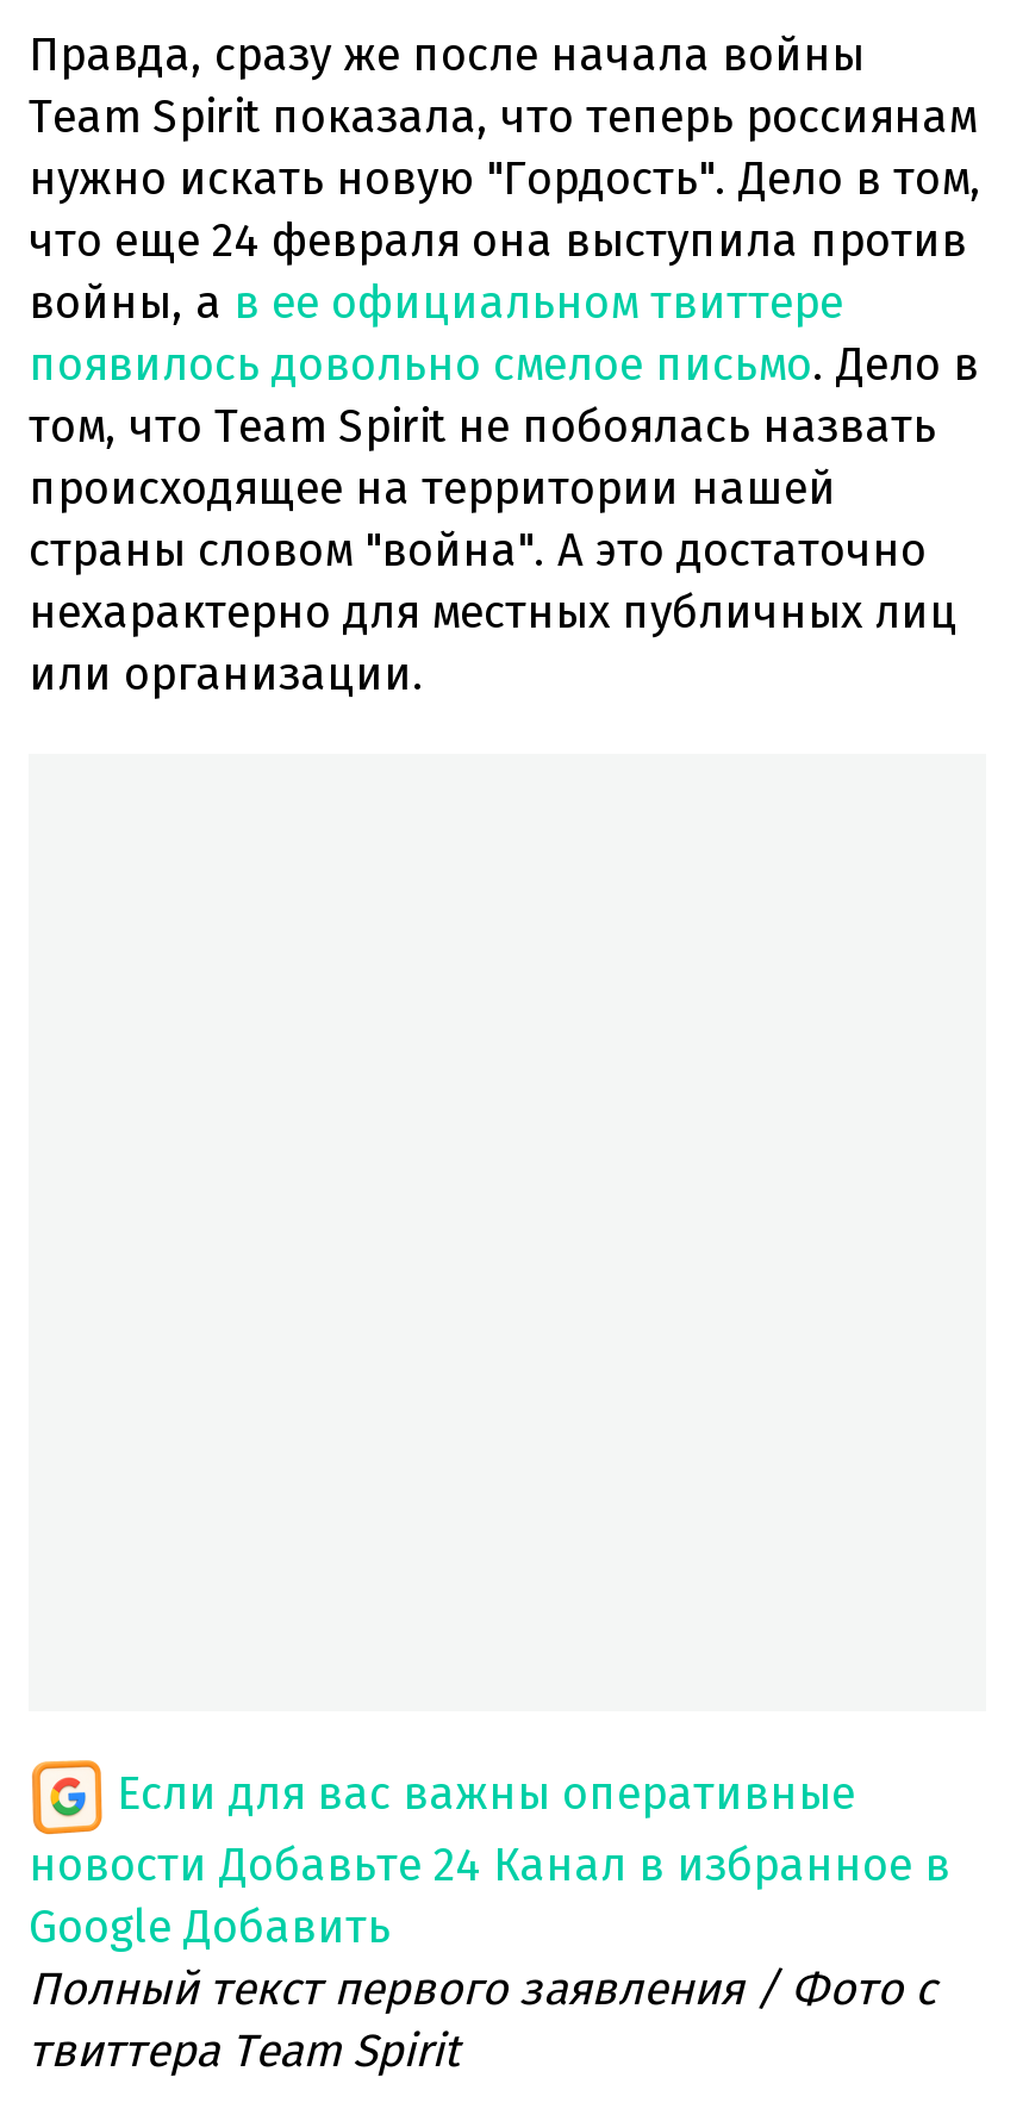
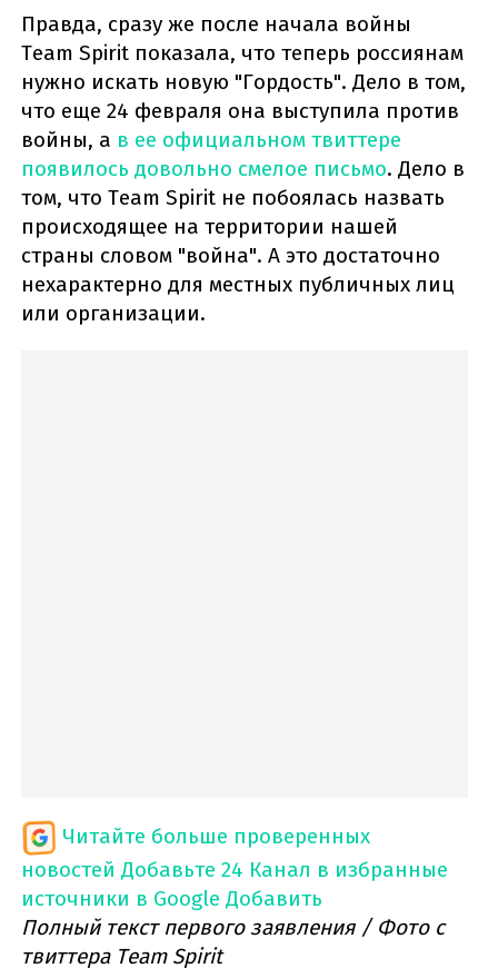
- Если для вас важны оперативные
- новости Добавьте 24 Канал в избранное в
- Google Добавить
+ Читайте больше проверенных
+ новостей Добавьте 24 Канал в избранные
+ источники в Google Добавить
